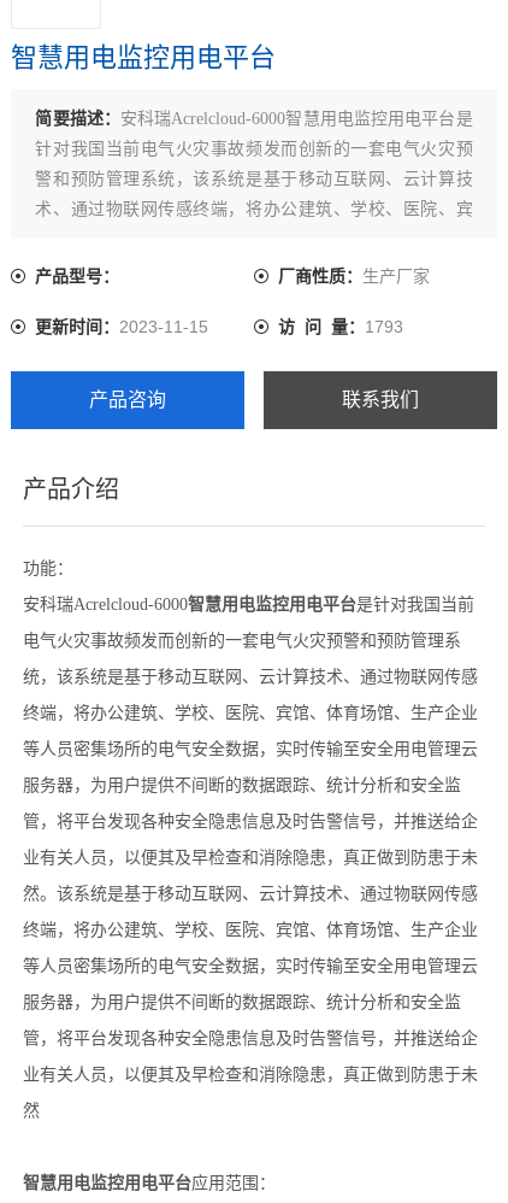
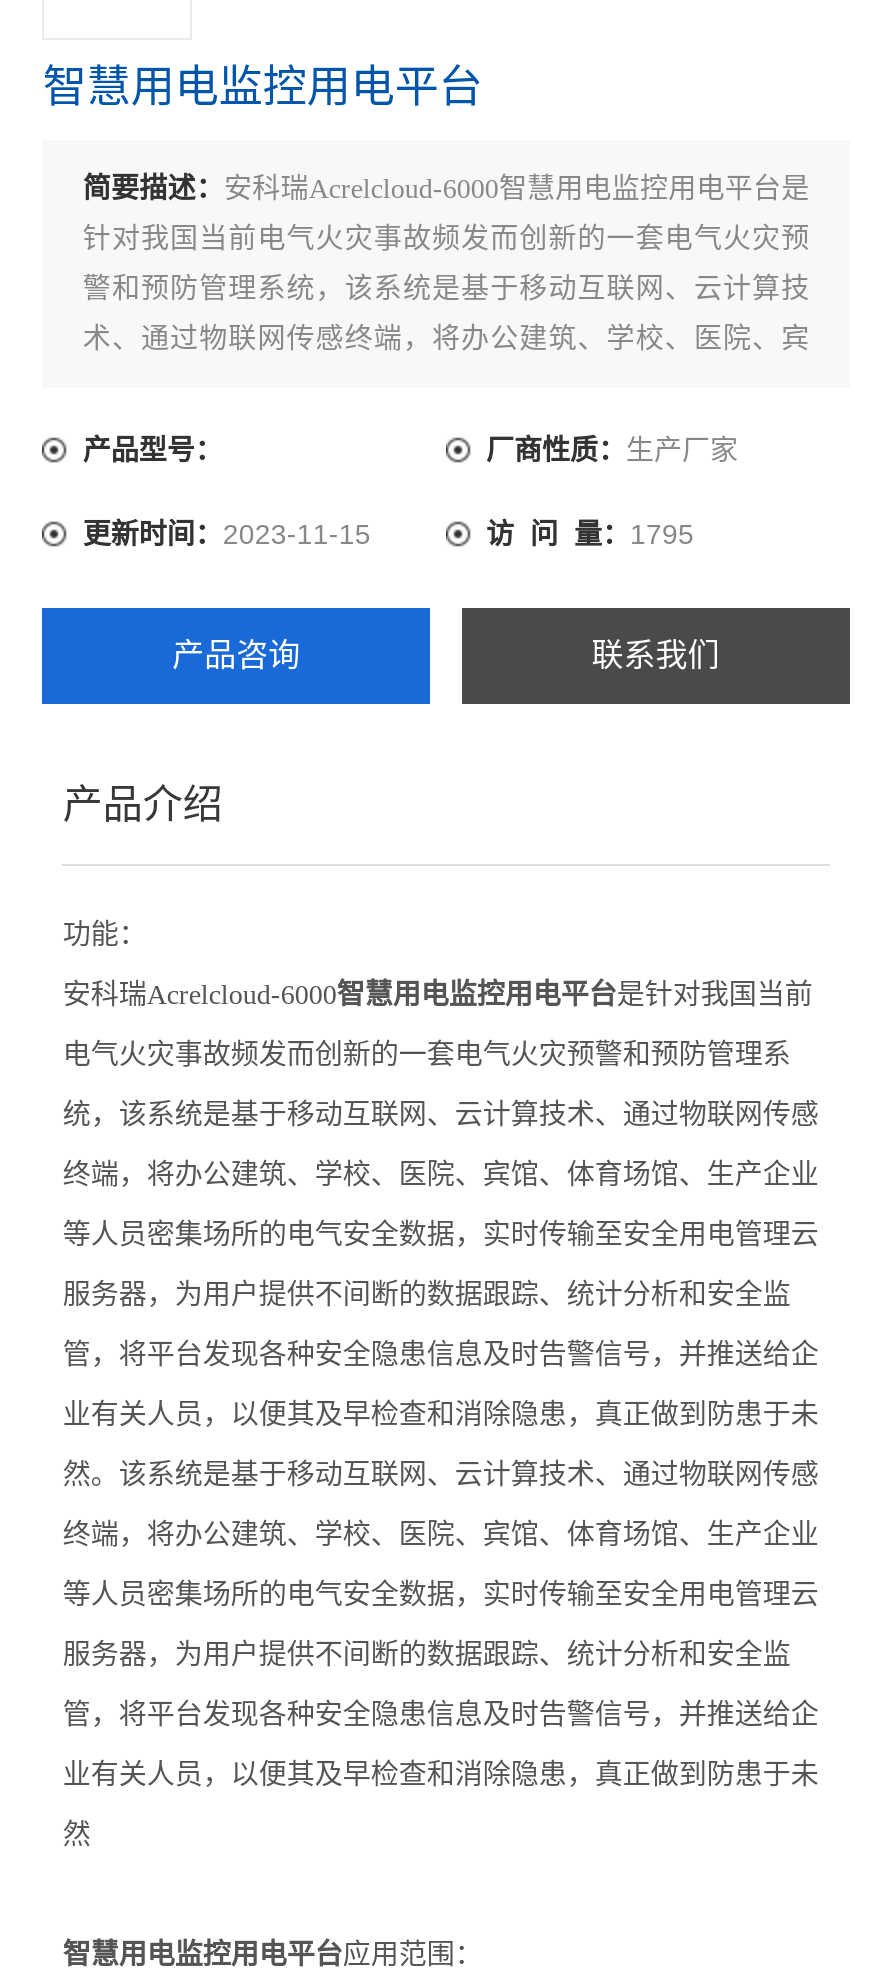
- 访 问 量：1793
+ 访 问 量：1795
